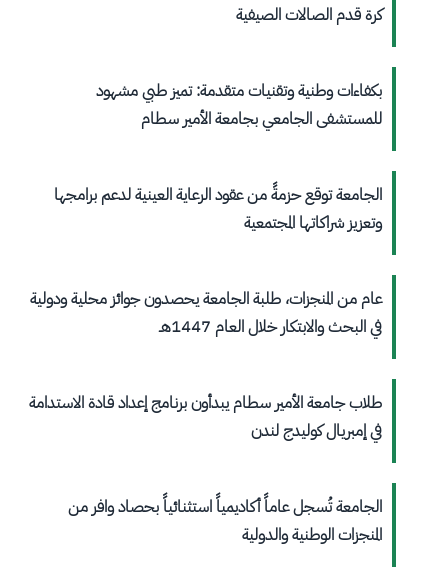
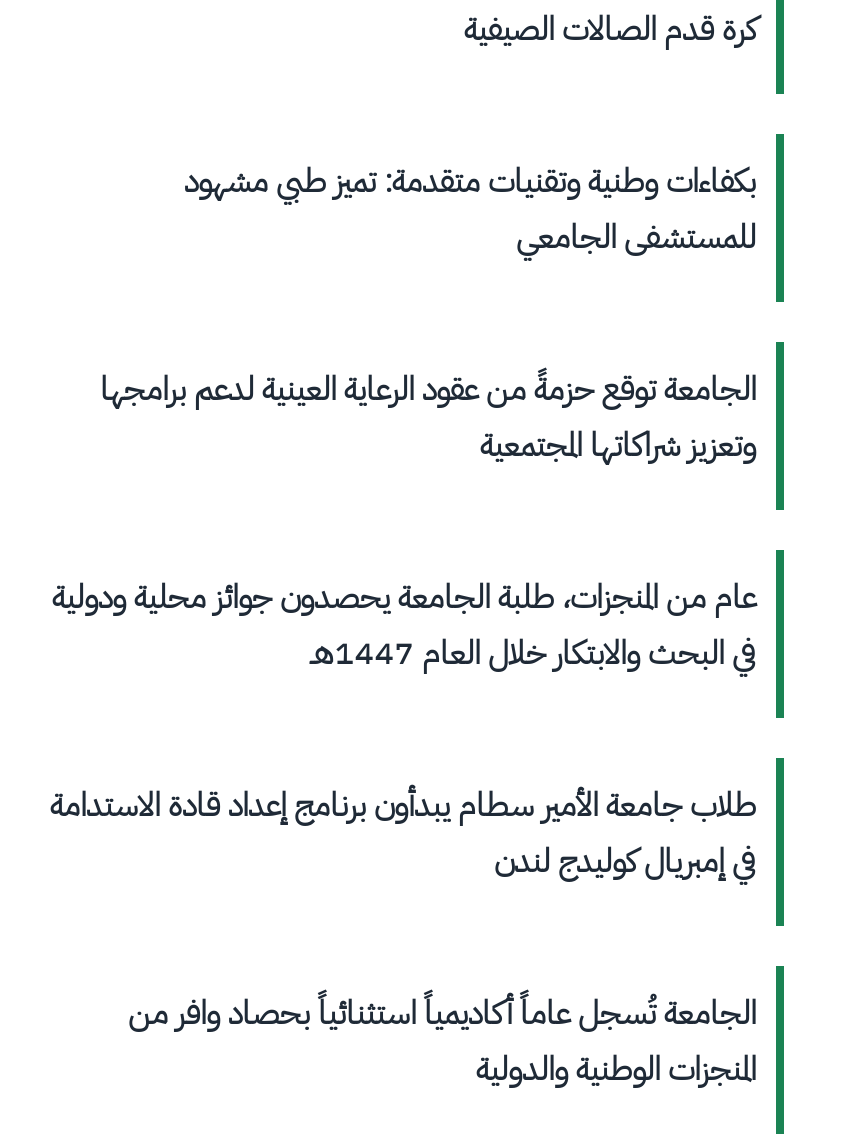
- للمستشفى الجامعي بجامعة الأمير سطام
+ للمستشفى الجامعي
